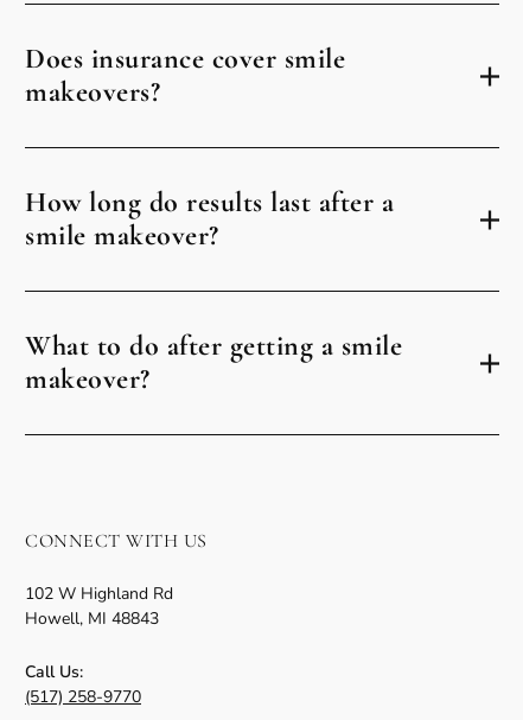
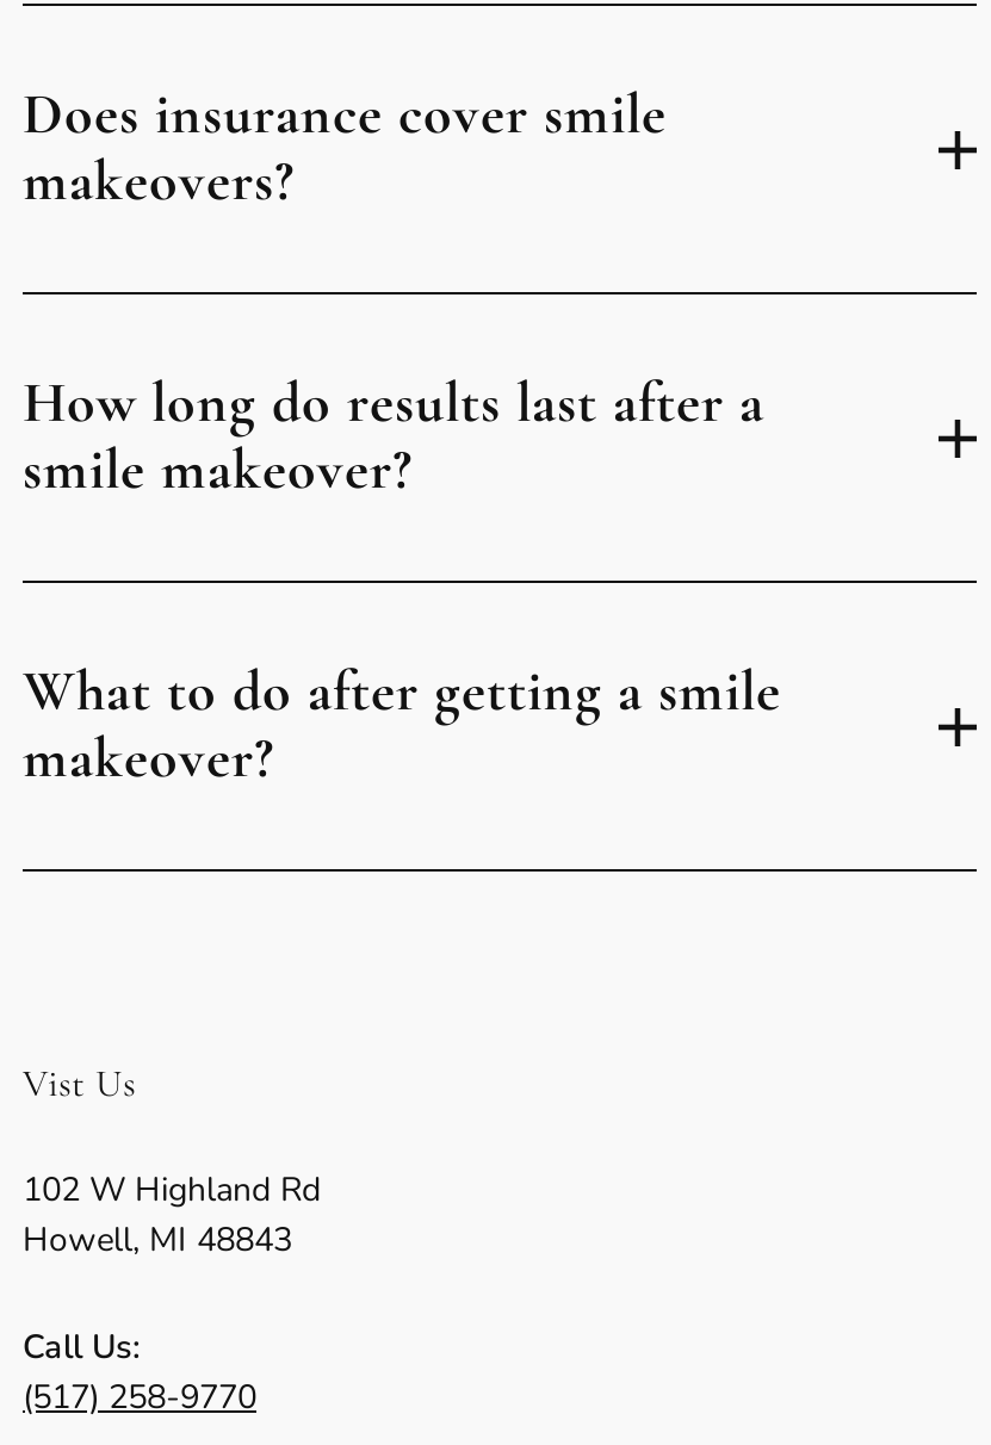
- CONNECT WITH US
+ Vist Us
